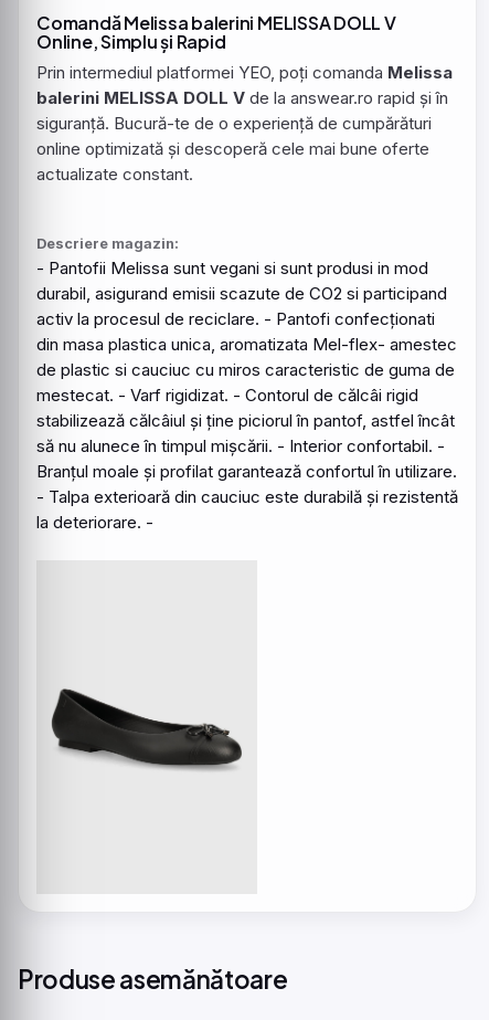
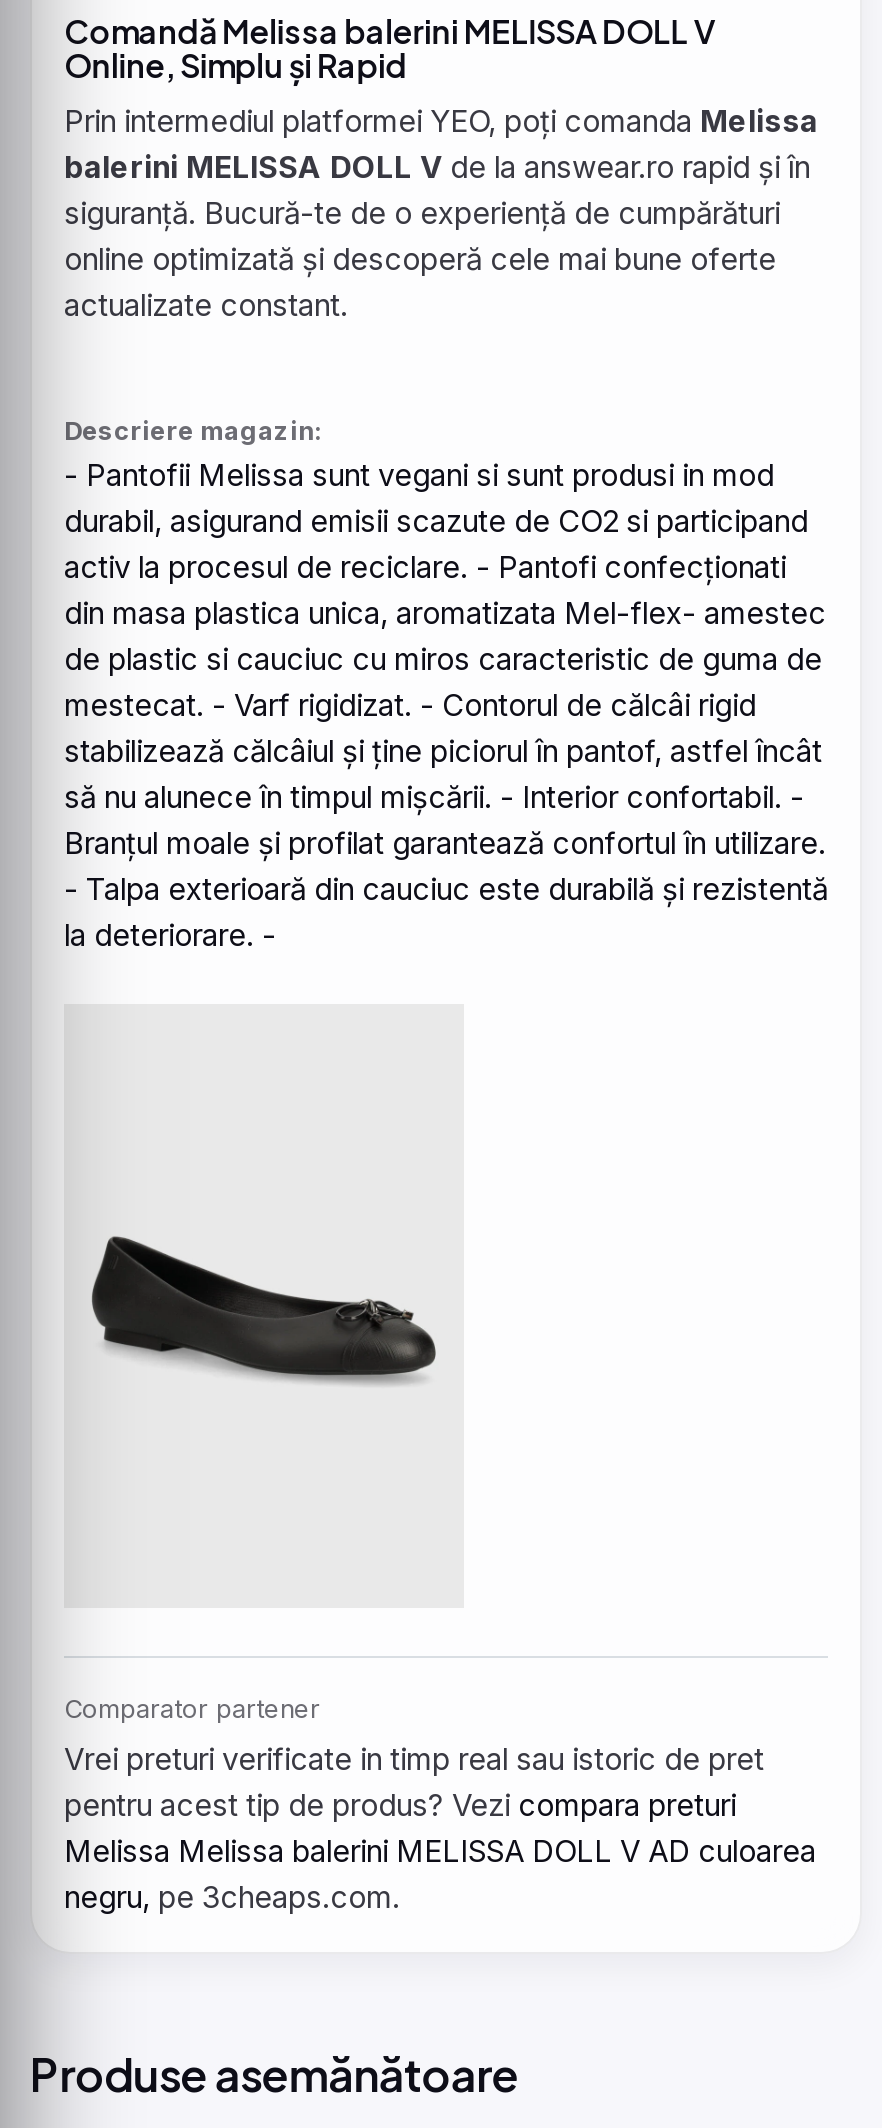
+ Comparator partener
+ Vrei preturi verificate in timp real sau istoric de pret
+ pentru acest tip de produs? Vezi compara preturi
+ Melissa Melissa balerini MELISSA DOLL V AD culoarea
+ negru, pe 3cheaps.com.
